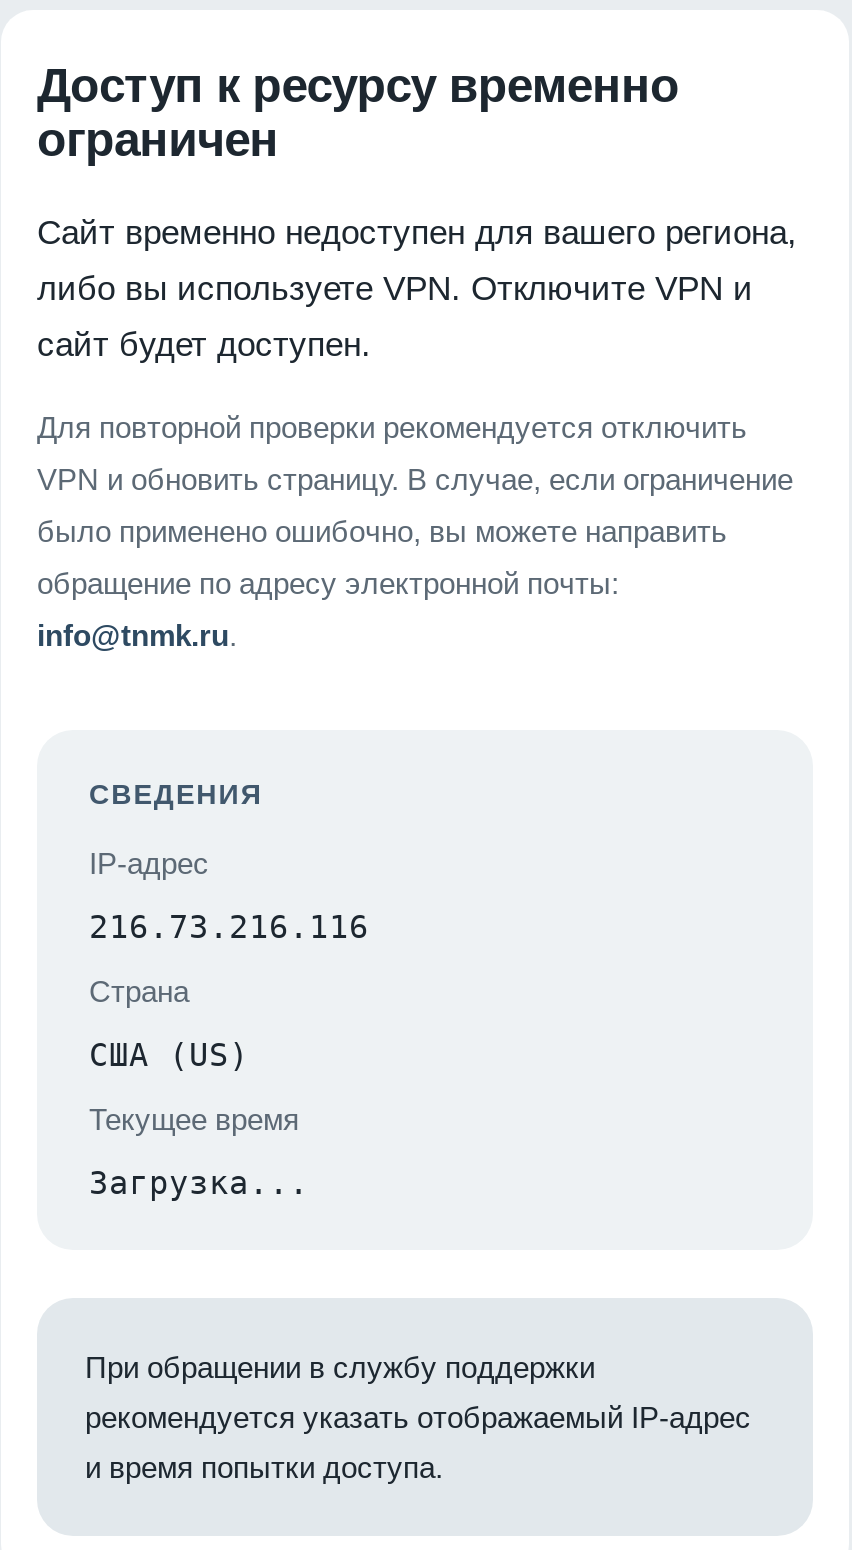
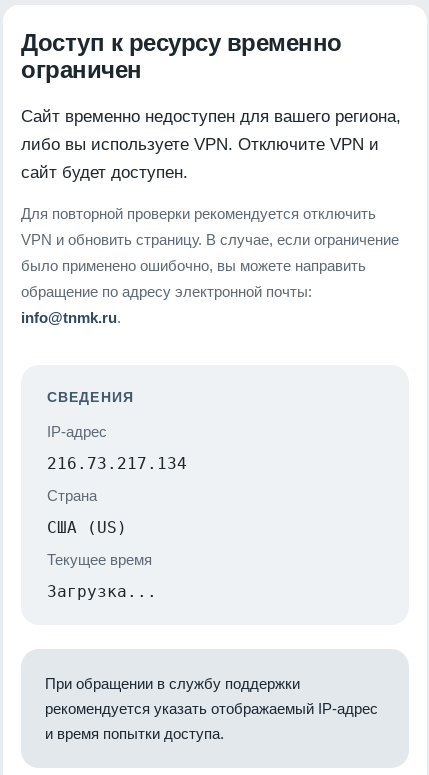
- 216.73.216.116
+ 216.73.217.134
